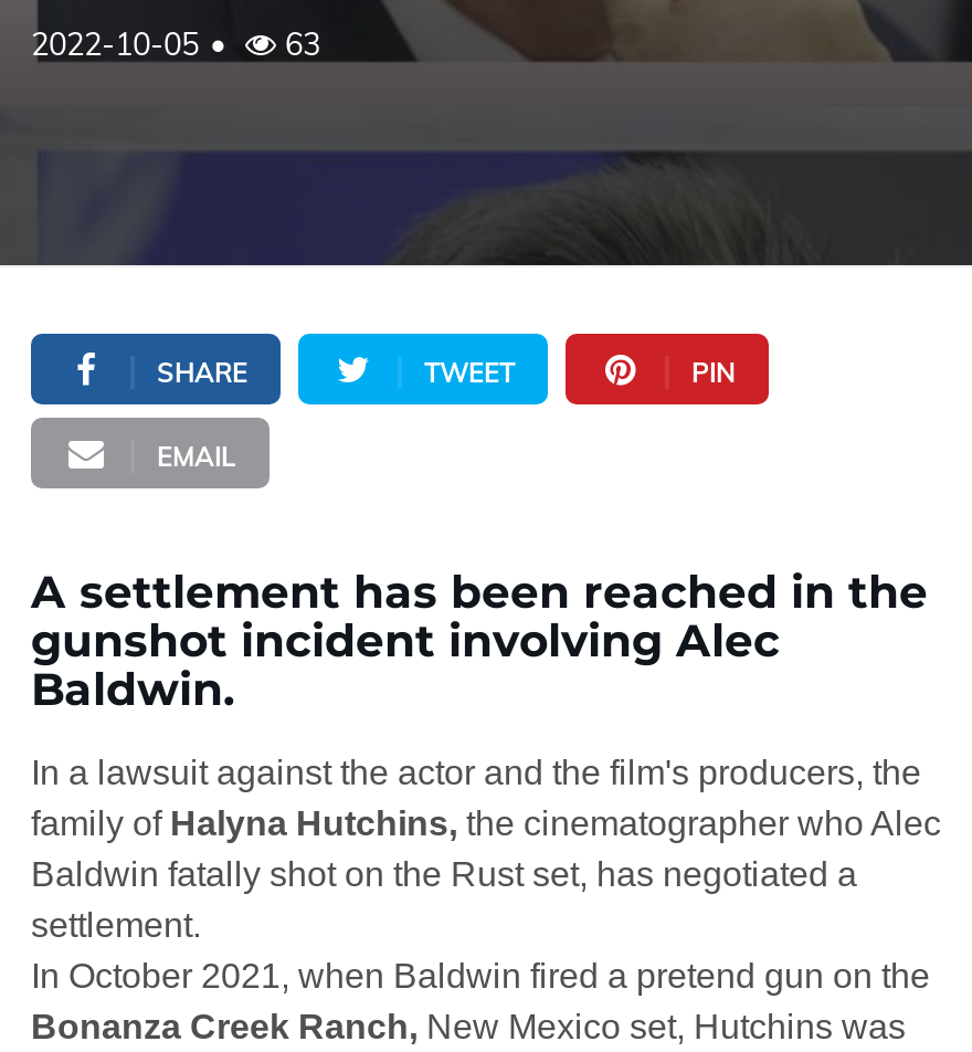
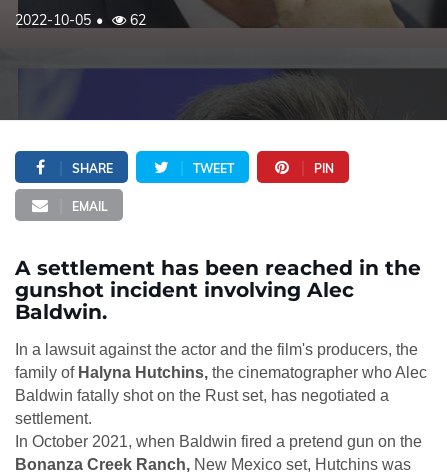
- 2022-10-05 63
+ 2022-10-05 62
